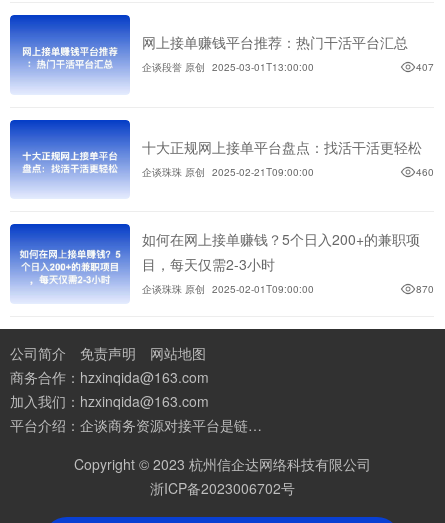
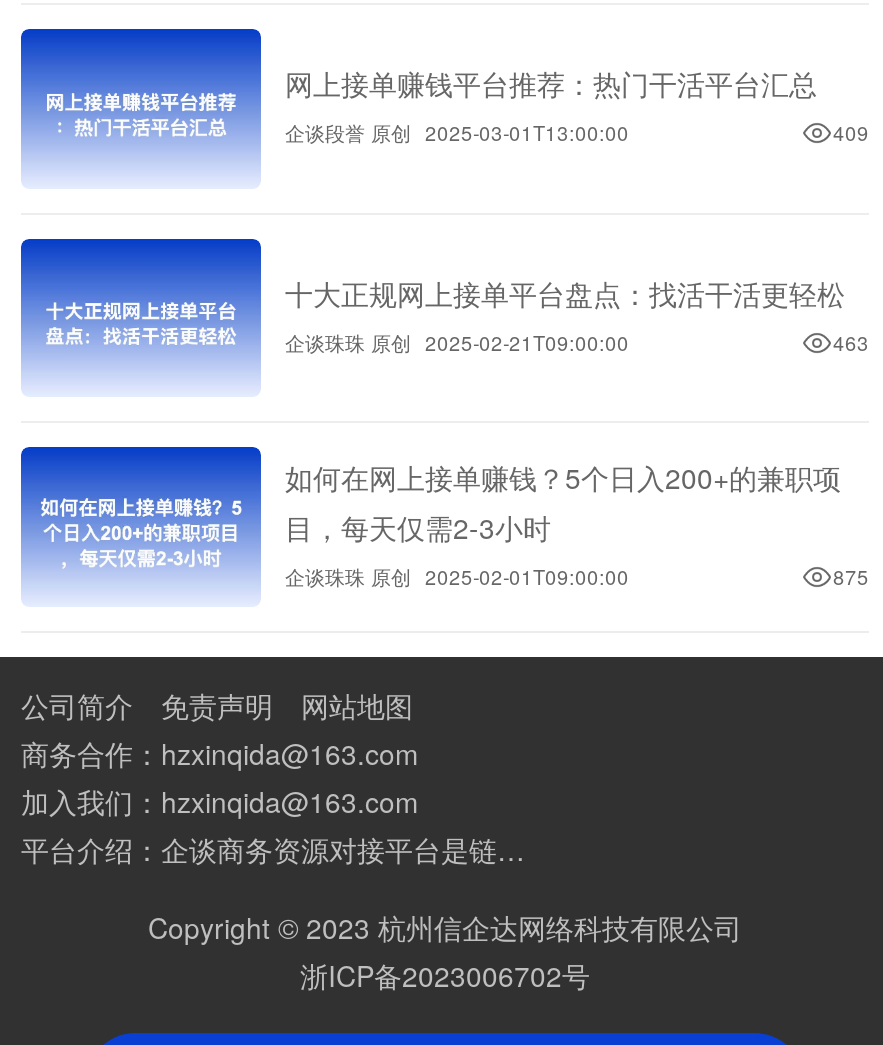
- 407
+ 409

- 460
+ 463

- 870
+ 875
